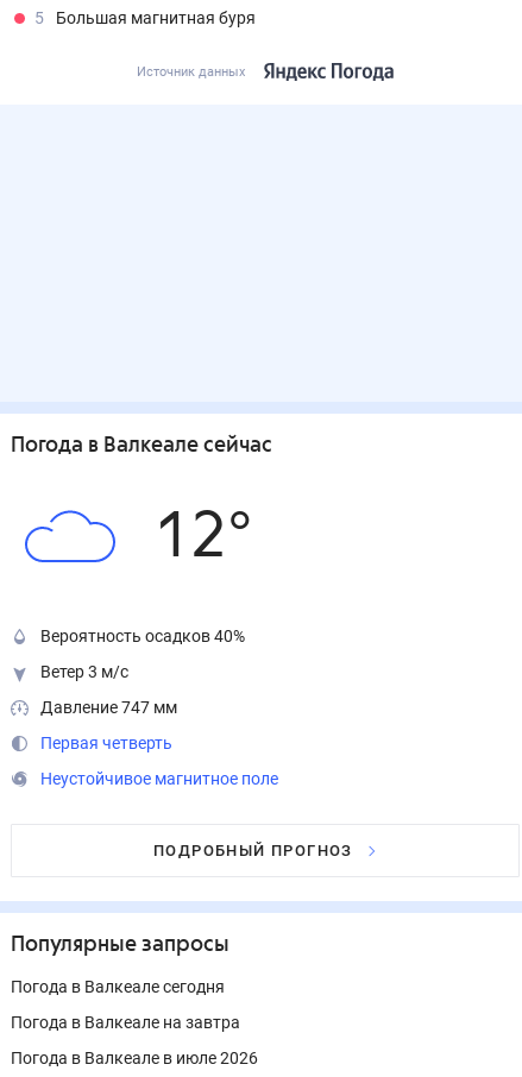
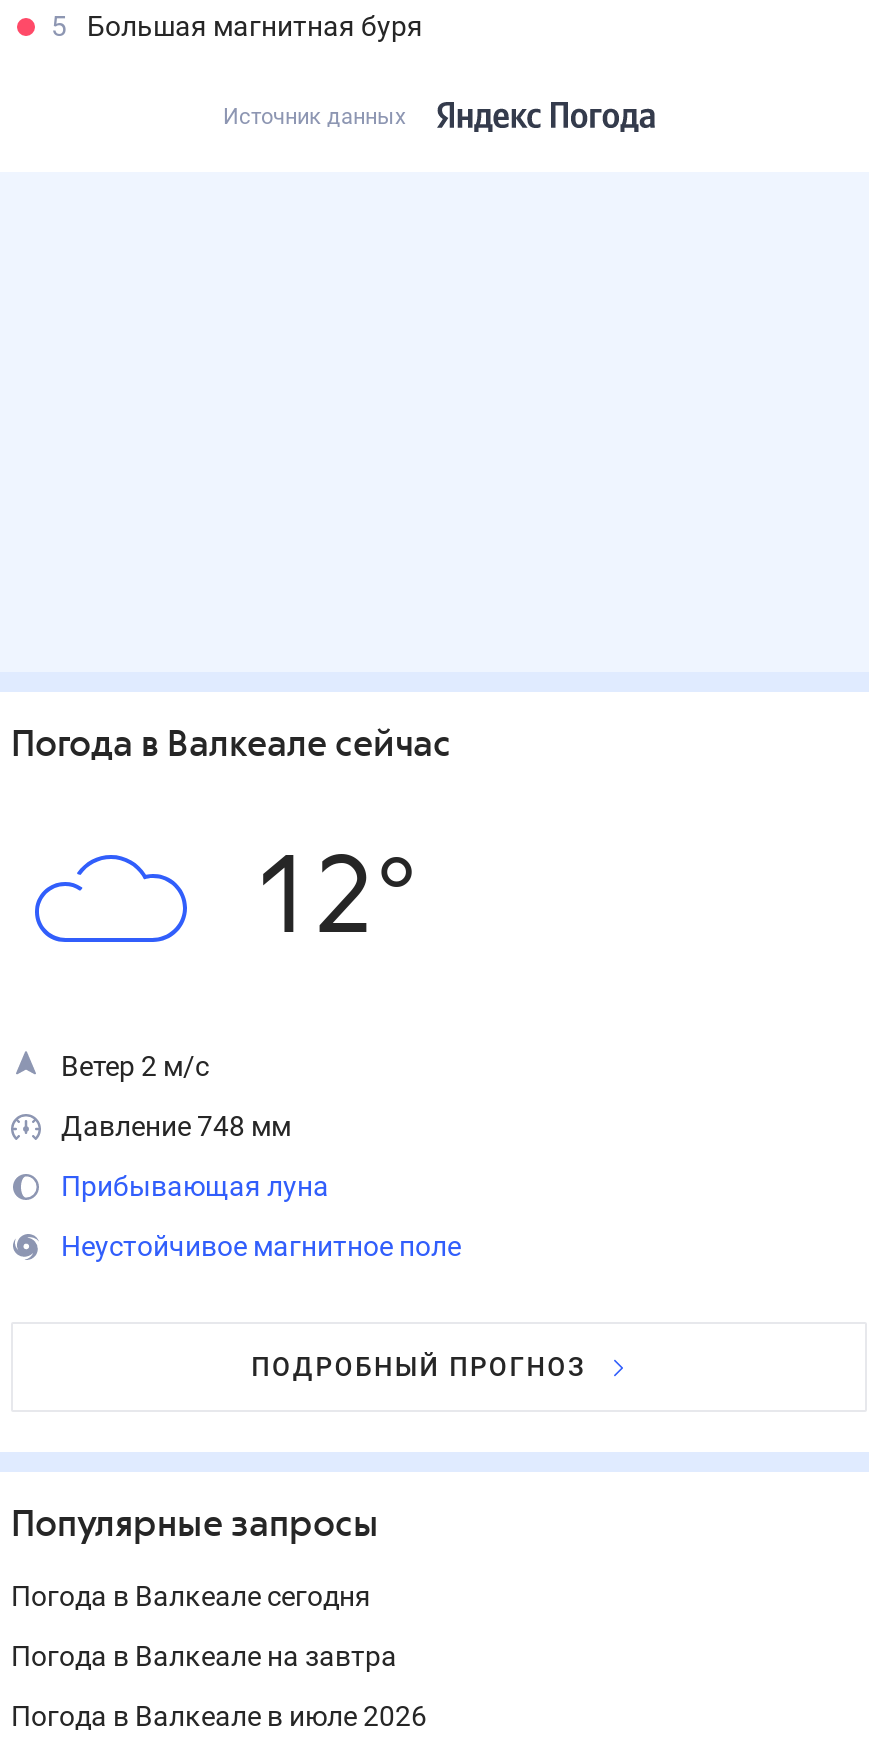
- Вероятность осадков 40%
- Ветер 3 м/с
- Давление 747 мм
- Первая четверть
+ Ветер 2 м/с
+ Давление 748 мм
+ Прибывающая луна
